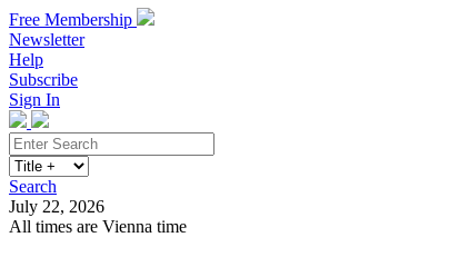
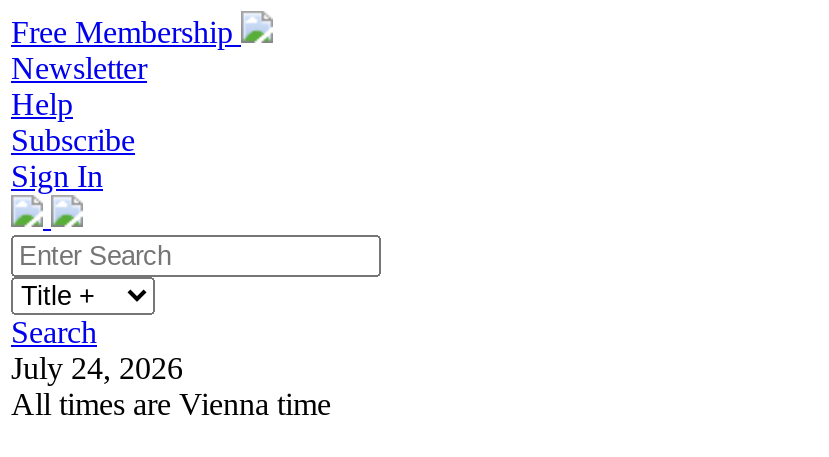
- July 22, 2026
+ July 24, 2026
